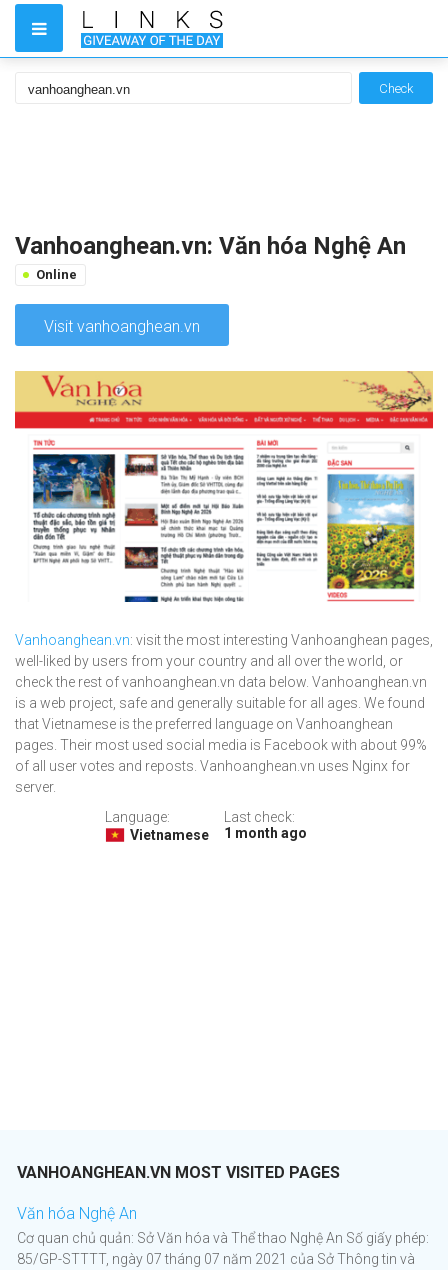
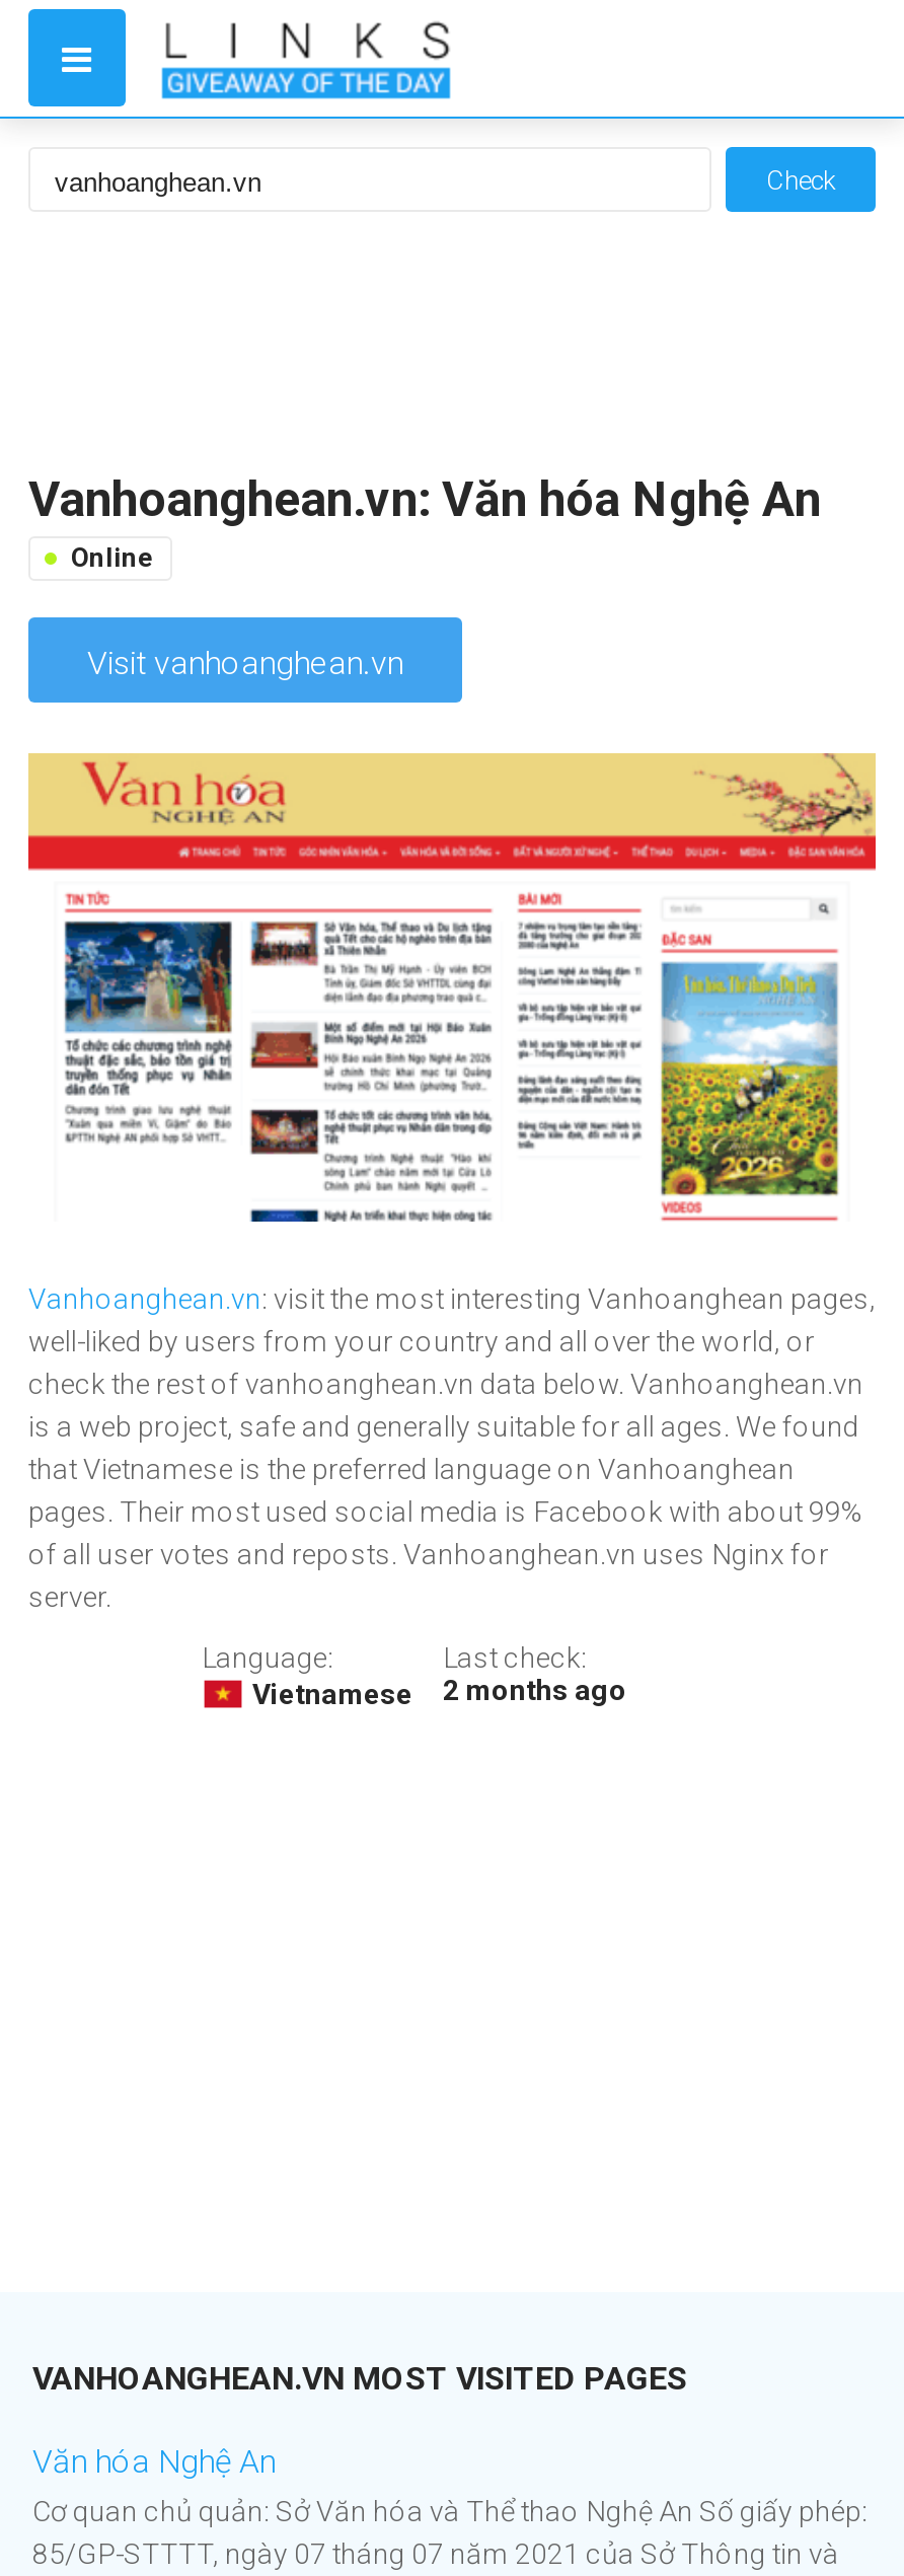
- Vietnamese 1 month ago
+ Vietnamese 2 months ago
